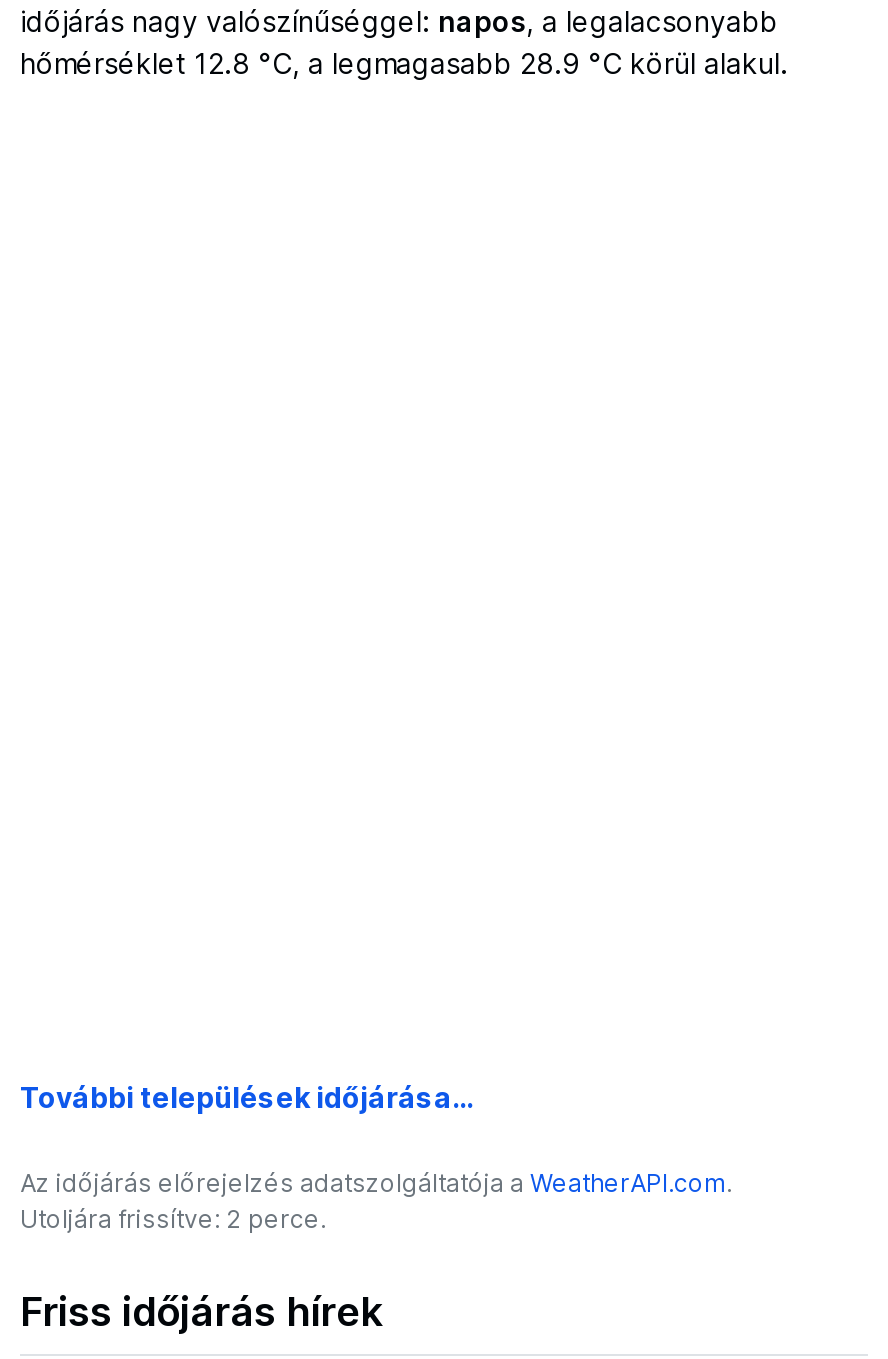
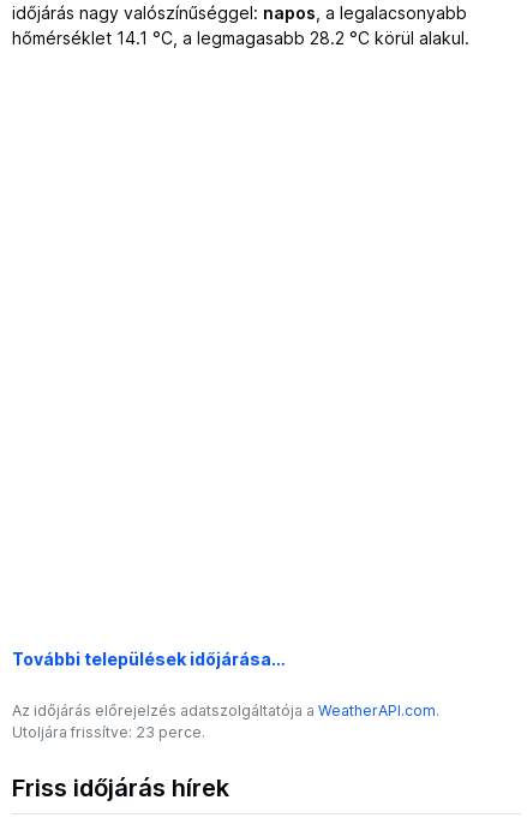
- hőmérséklet 12.8 °C, a legmagasabb 28.9 °C körül alakul.
+ hőmérséklet 14.1 °C, a legmagasabb 28.2 °C körül alakul.

- Utoljára frissítve: 2 perce.
+ Utoljára frissítve: 23 perce.
